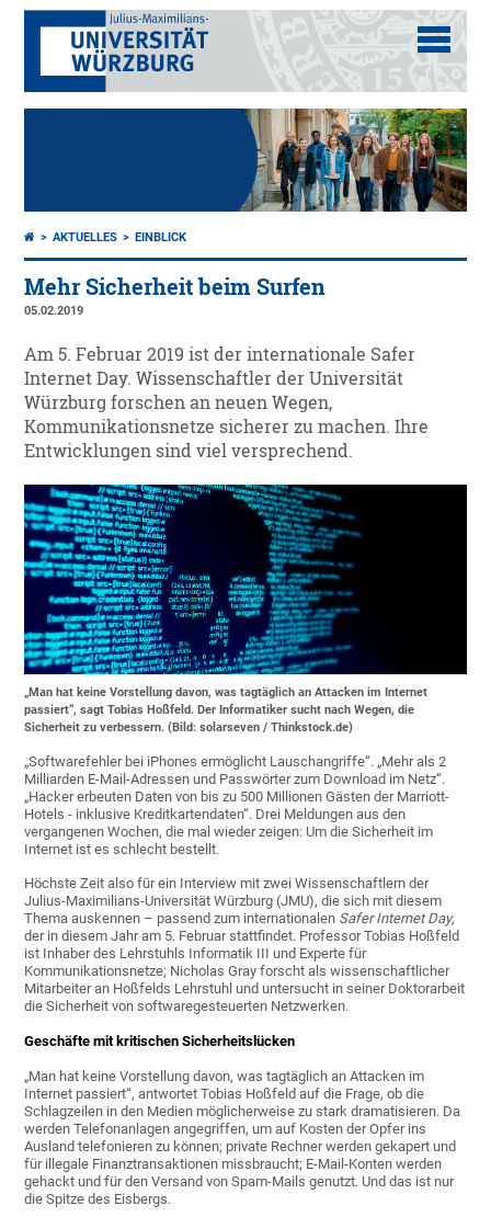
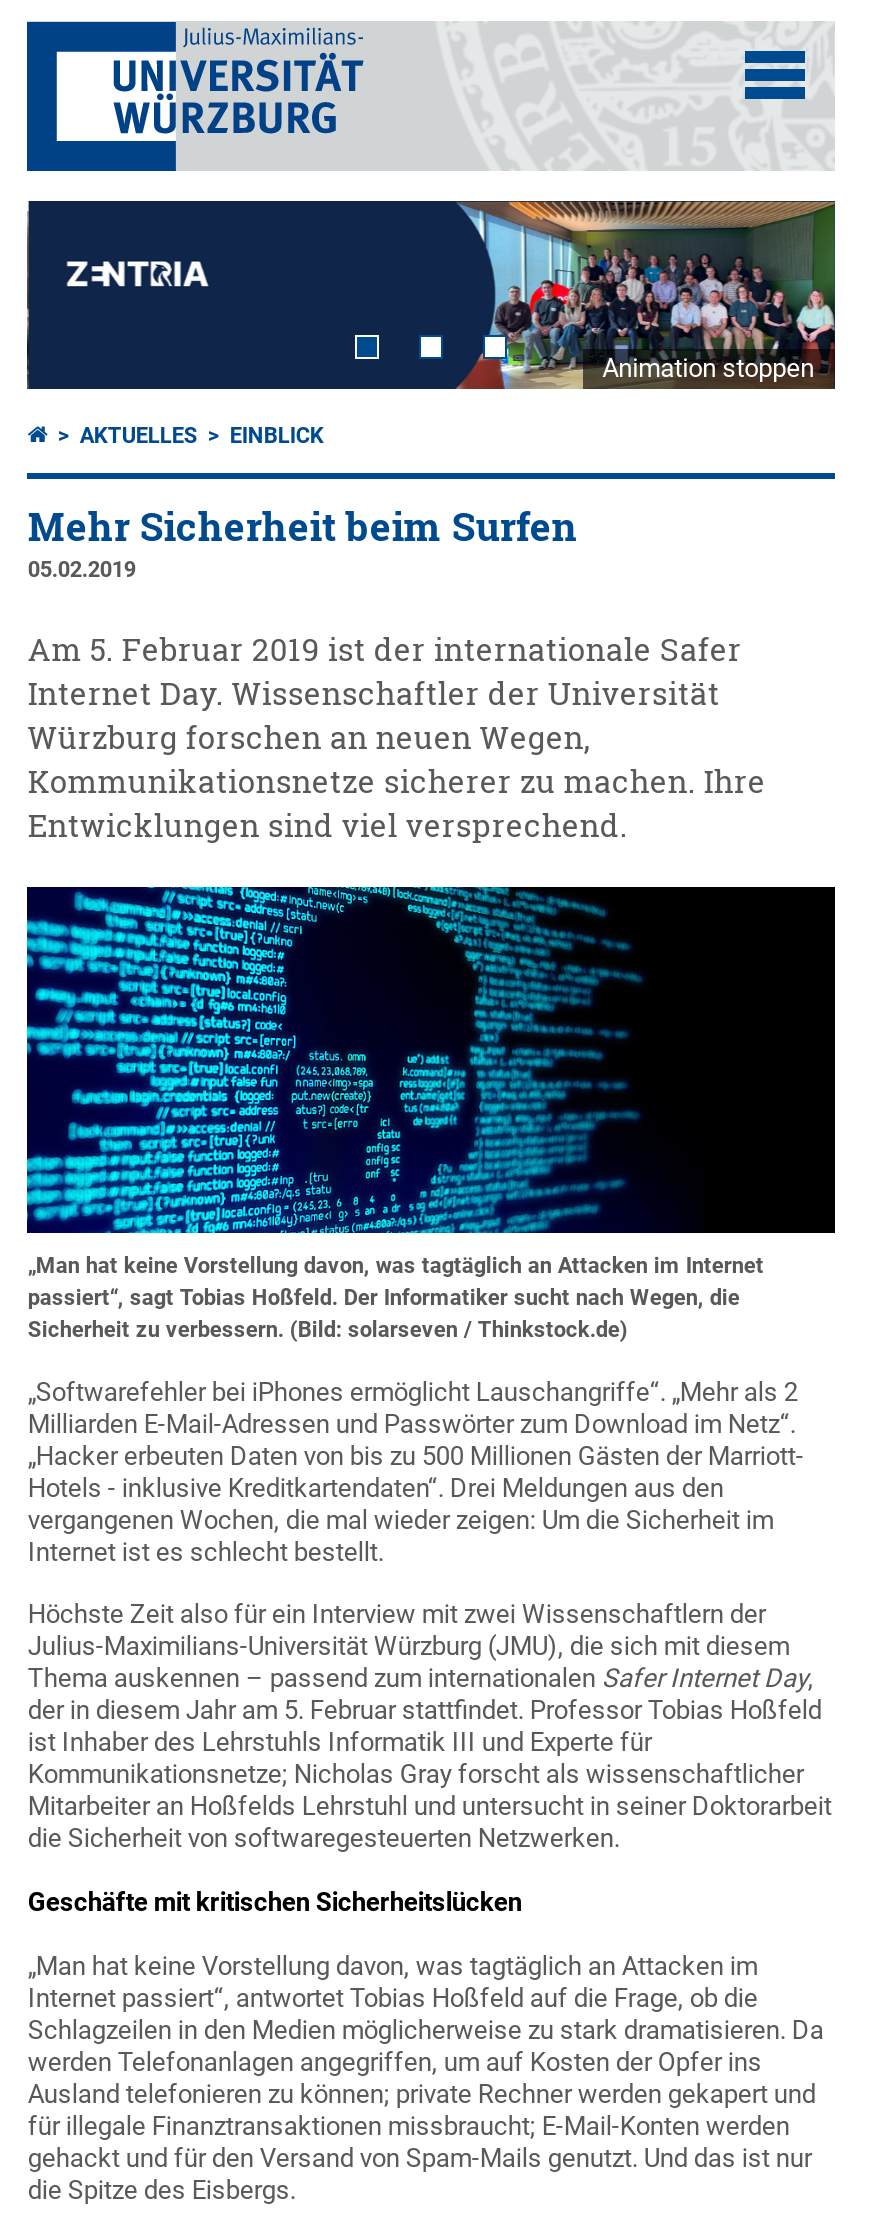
+ Animation stoppen

- [image]
+ [image]
